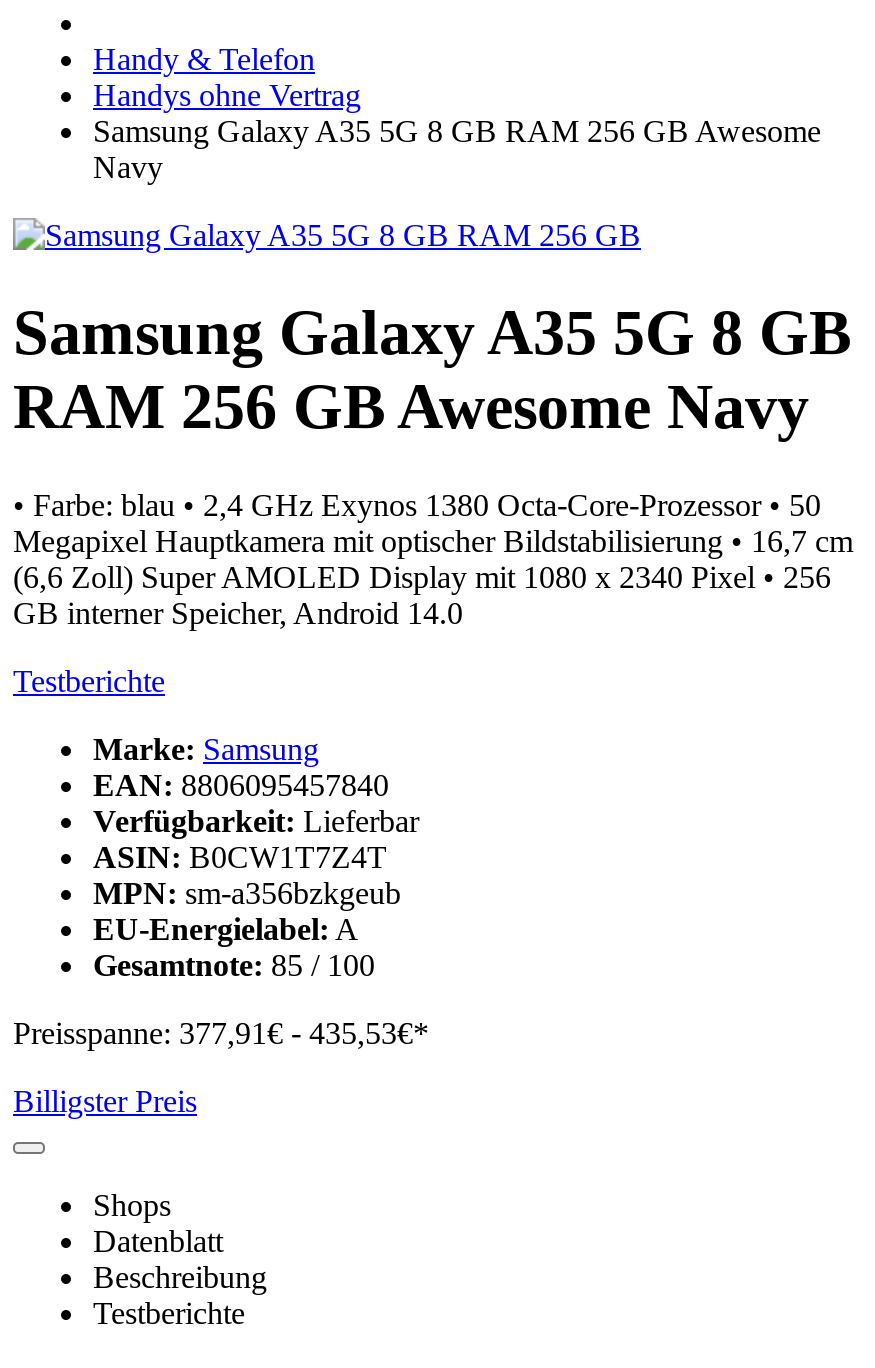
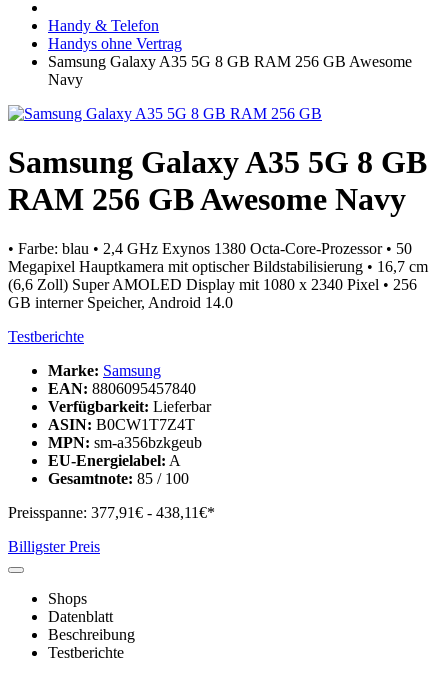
- Preisspanne: 377,91€ - 435,53€*
+ Preisspanne: 377,91€ - 438,11€*
